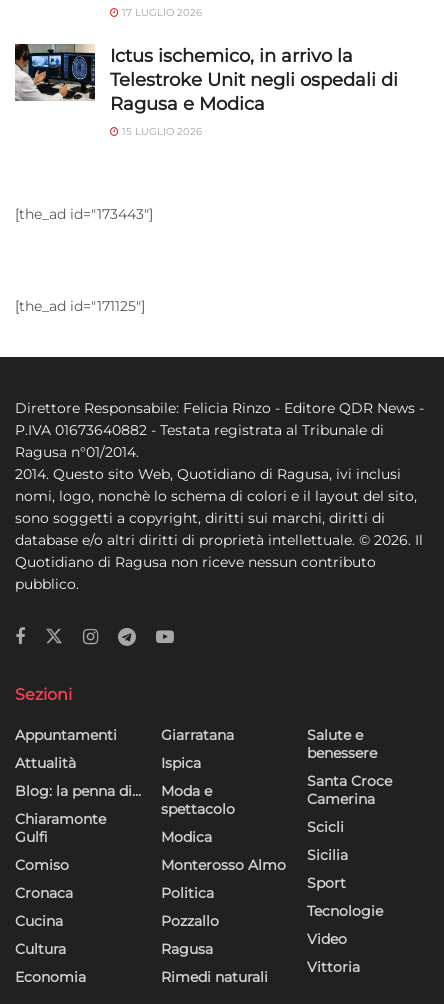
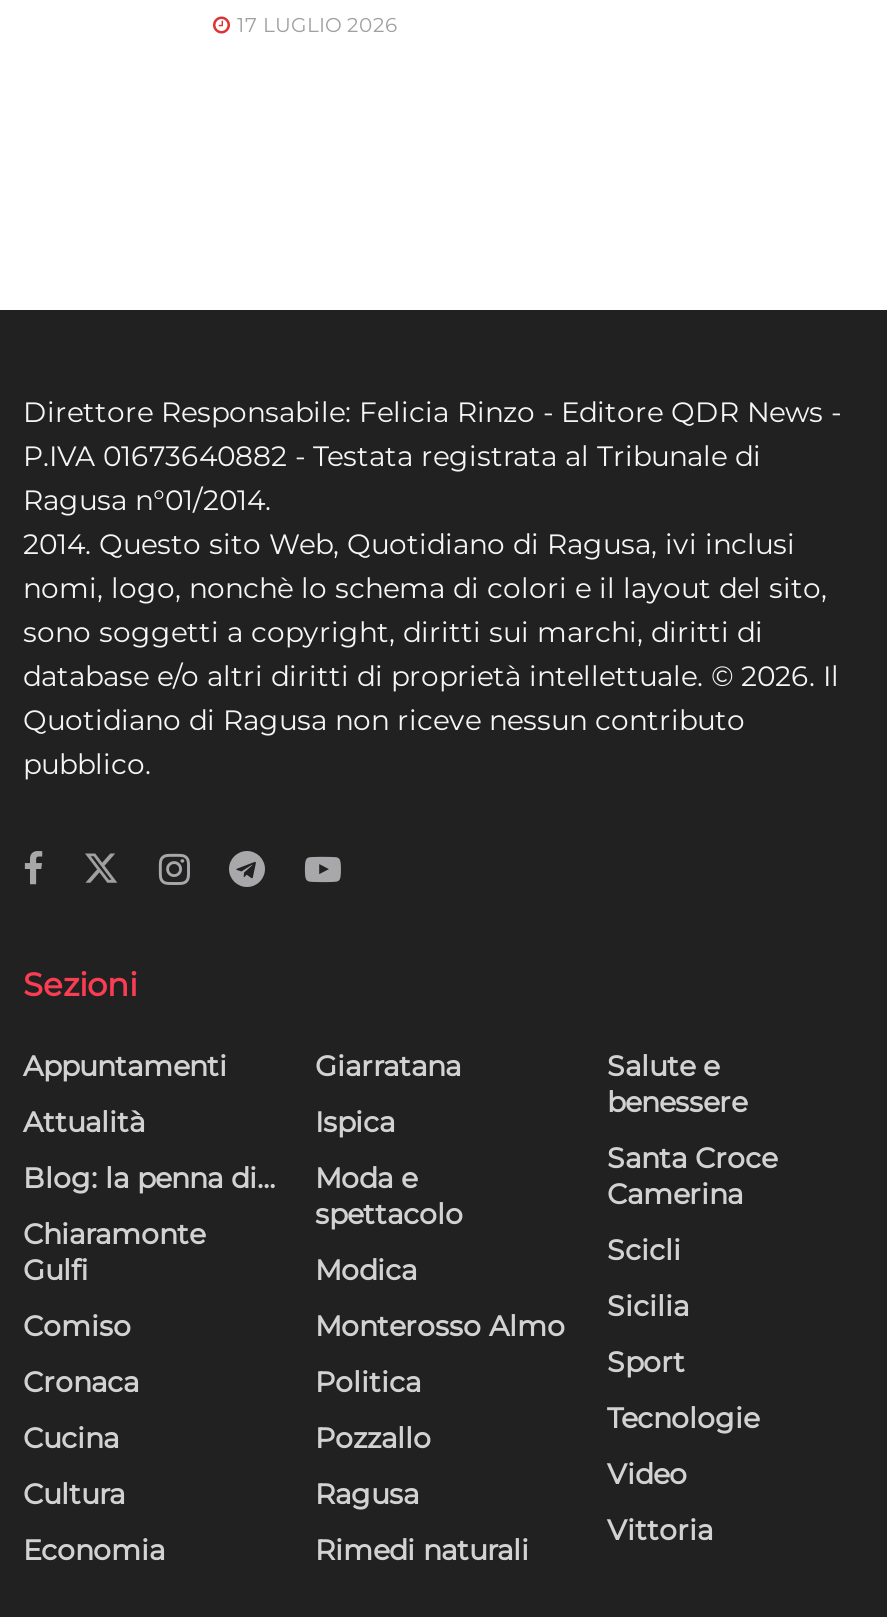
- [image]
- Ictus ischemico, in arrivo la
- Telestroke Unit negli ospedali di
- Ragusa e Modica
- 15 LUGLIO 2026

- [the_ad id="173443"]

- [the_ad id="171125"]
